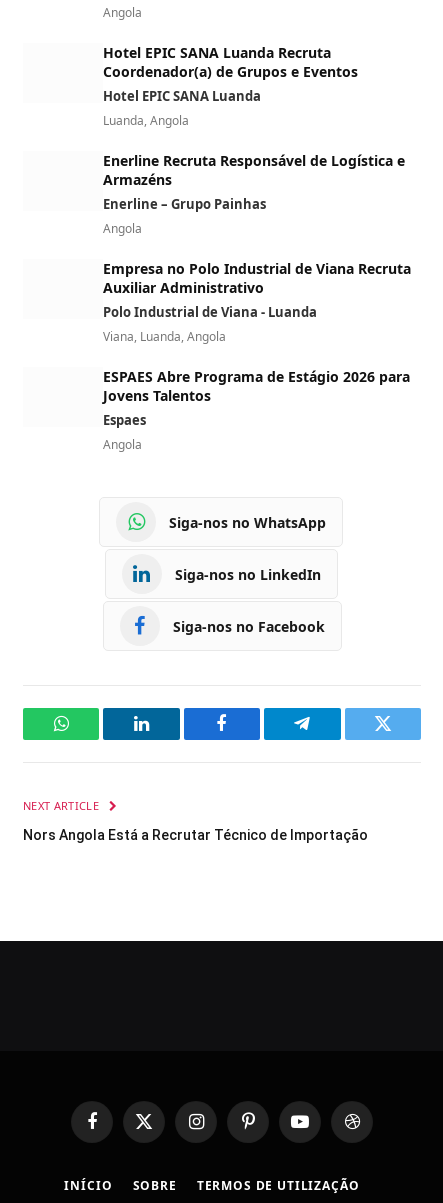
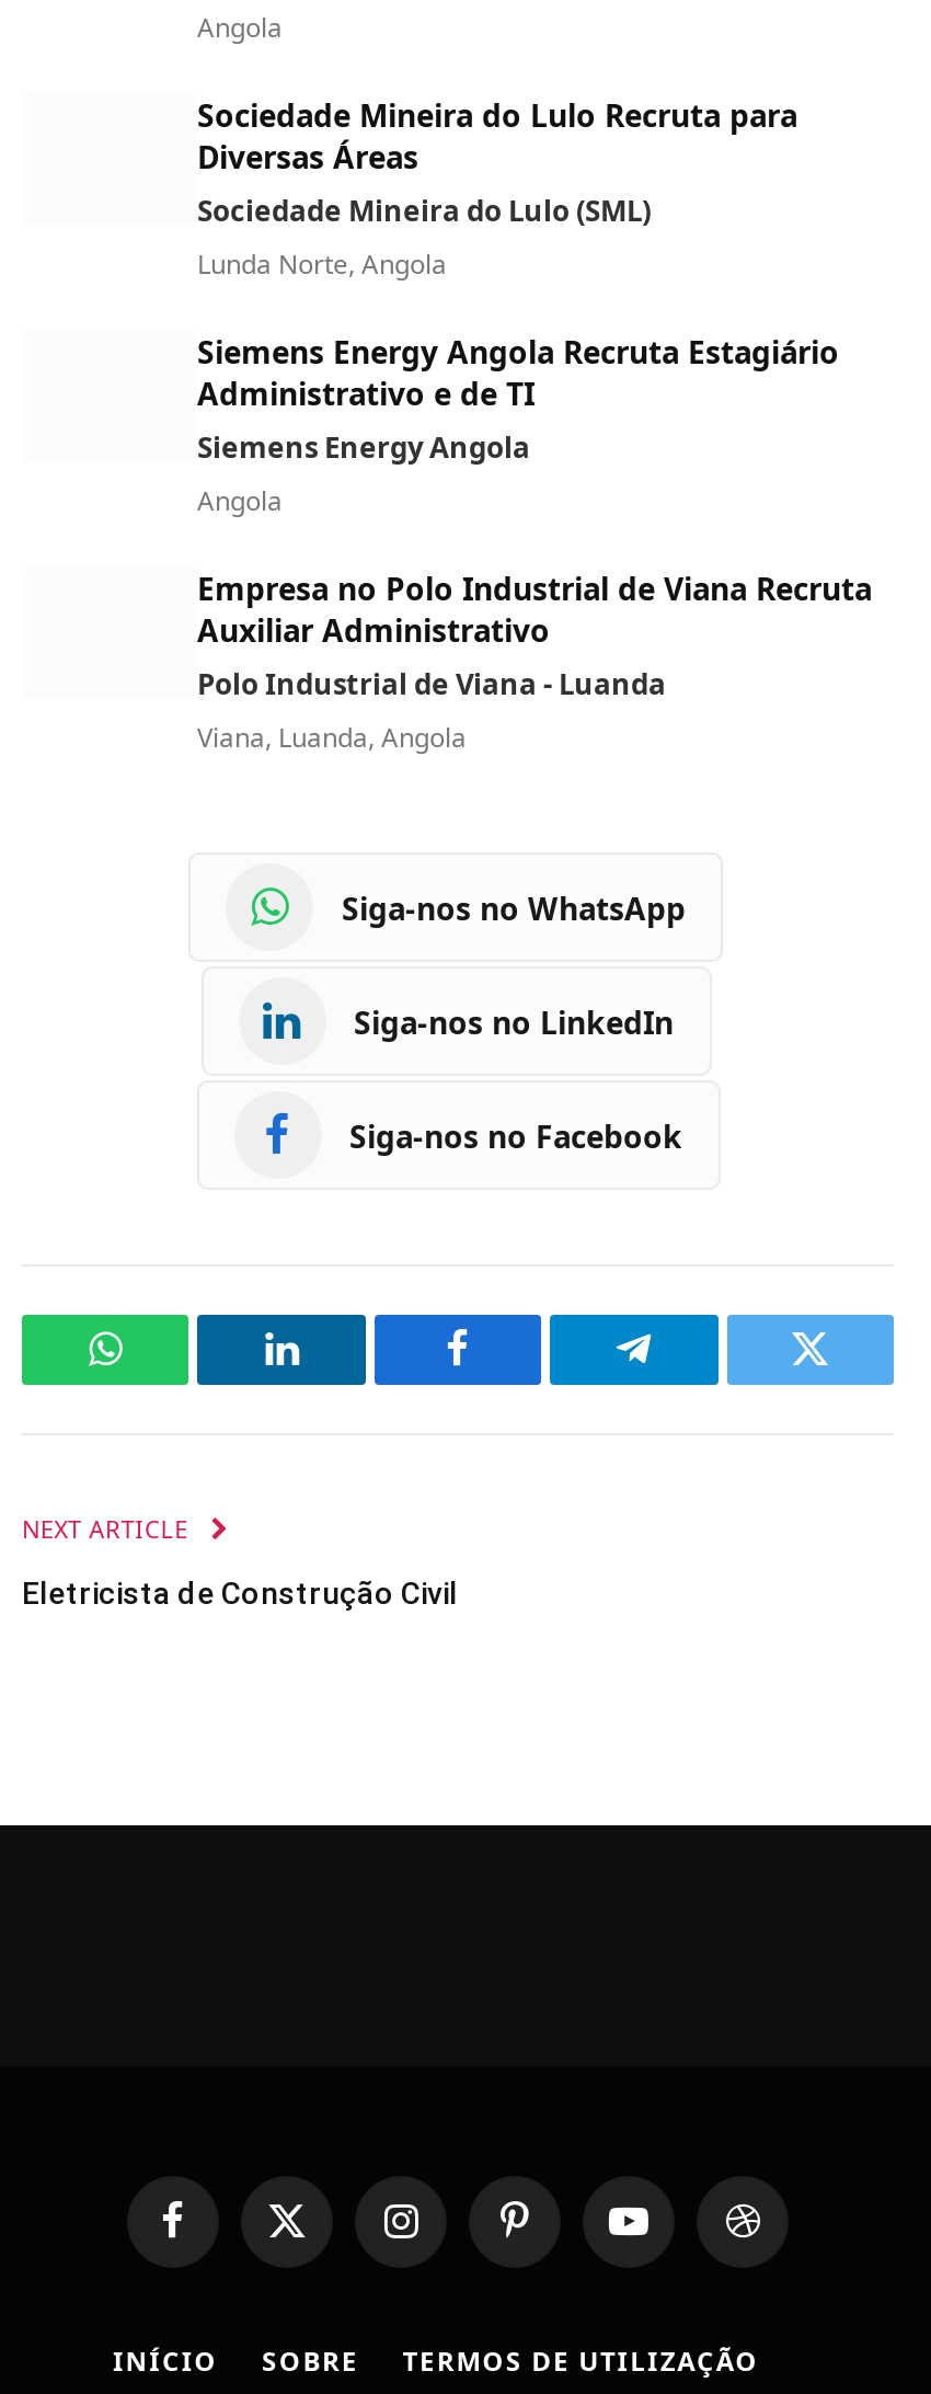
- Hotel EPIC SANA Luanda Recruta
- Coordenador(a) de Grupos e Eventos
- Hotel EPIC SANA Luanda
- Luanda, Angola
+ Sociedade Mineira do Lulo Recruta para
+ Diversas Áreas
+ Sociedade Mineira do Lulo (SML)
+ Lunda Norte, Angola

- Enerline Recruta Responsável de Logística e
- Armazéns
- Enerline – Grupo Painhas
+ Siemens Energy Angola Recruta Estagiário
+ Administrativo e de TI
+ Siemens Energy Angola

- ESPAES Abre Programa de Estágio 2026 para
- Jovens Talentos
- Espaes
- Angola

- Nors Angola Está a Recrutar Técnico de Importação
+ Eletricista de Construção Civil
